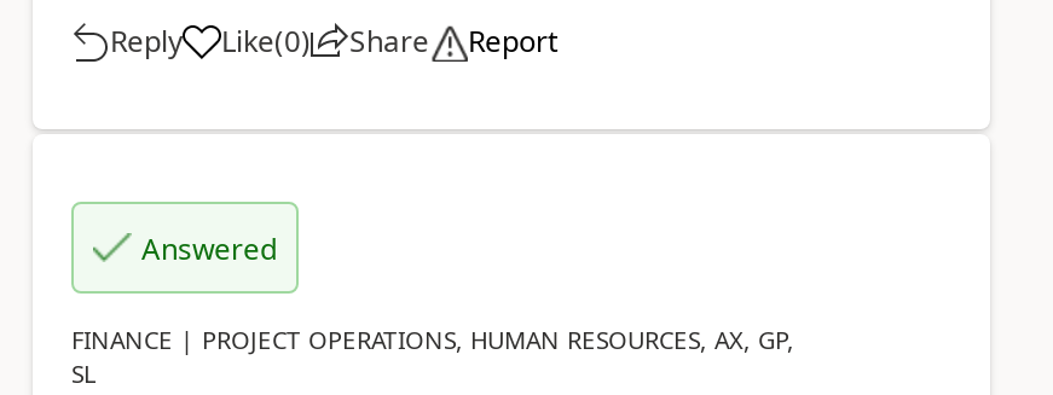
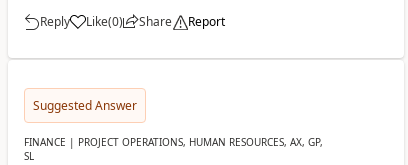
- Answered
+ Suggested Answer
